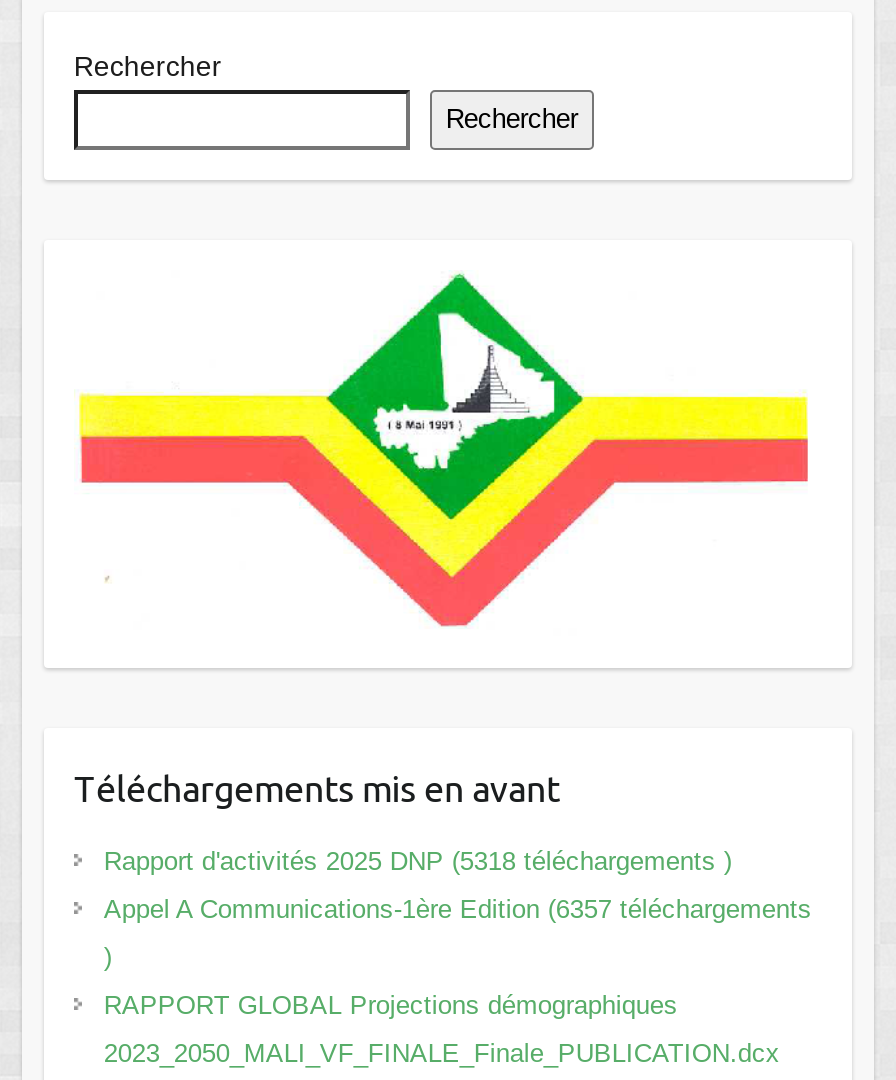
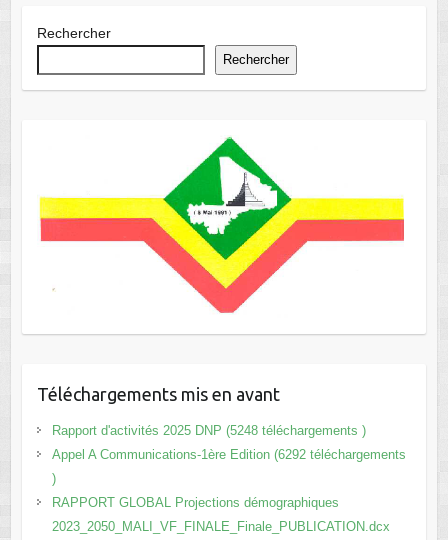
- Rapport d'activités 2025 DNP (5318 téléchargements )
+ Rapport d'activités 2025 DNP (5248 téléchargements )

- Appel A Communications-1ère Edition (6357 téléchargements
+ Appel A Communications-1ère Edition (6292 téléchargements
